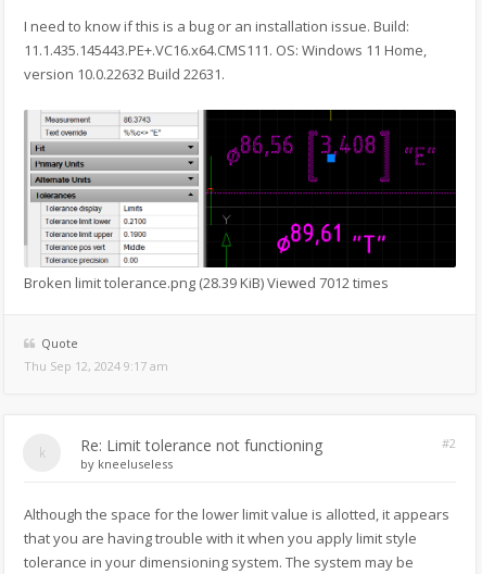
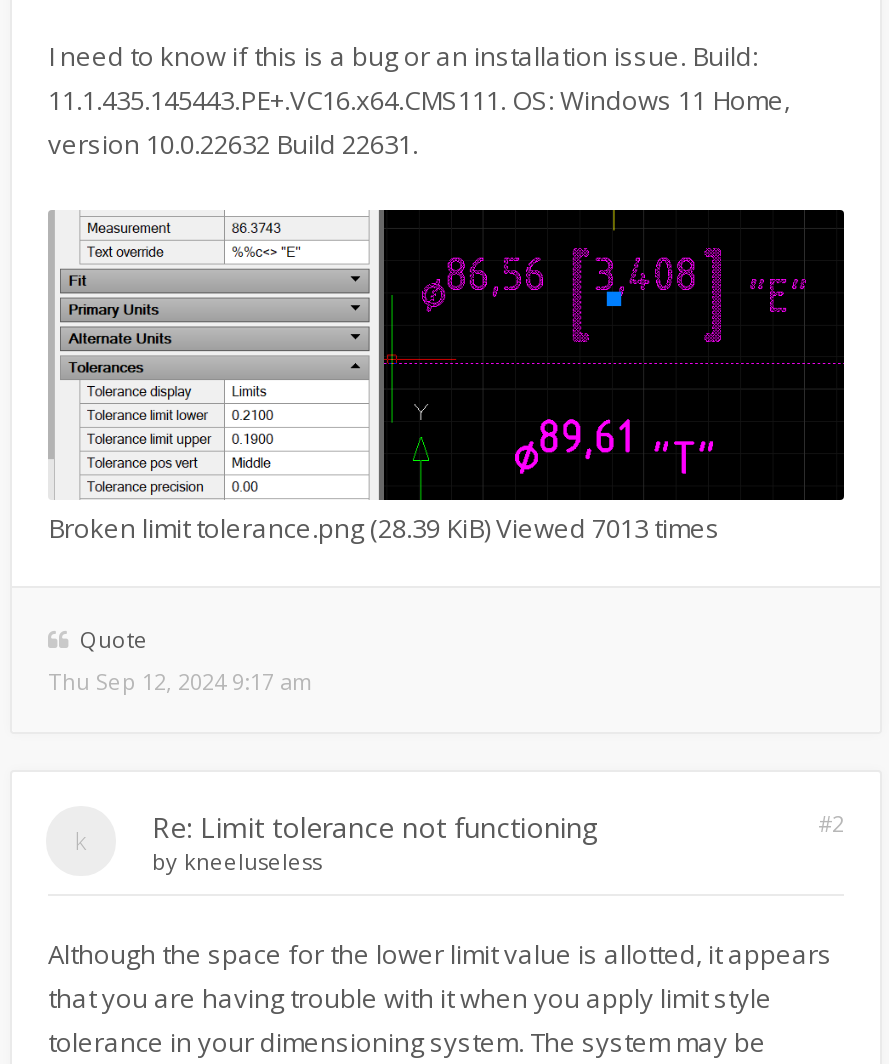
- Broken limit tolerance.png (28.39 KiB) Viewed 7012 times
+ Broken limit tolerance.png (28.39 KiB) Viewed 7013 times
